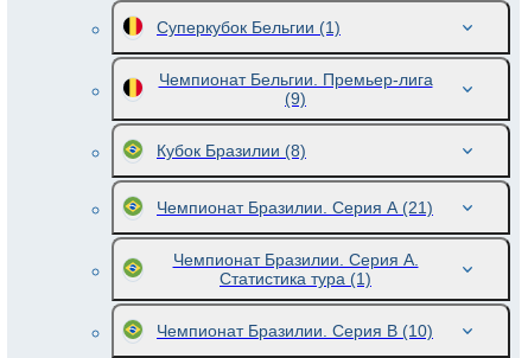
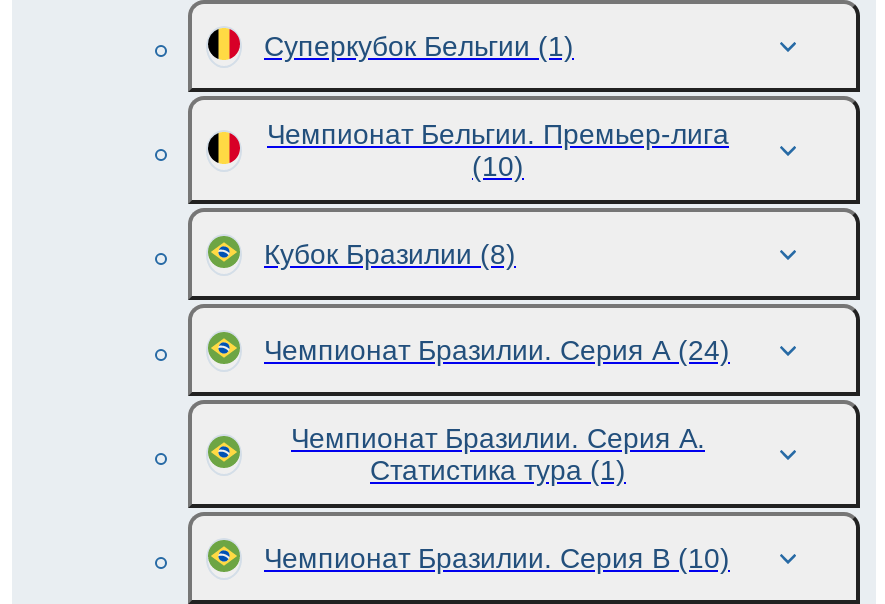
- (9)
+ (10)

- Чемпионат Бразилии. Серия A (21)
+ Чемпионат Бразилии. Серия A (24)
